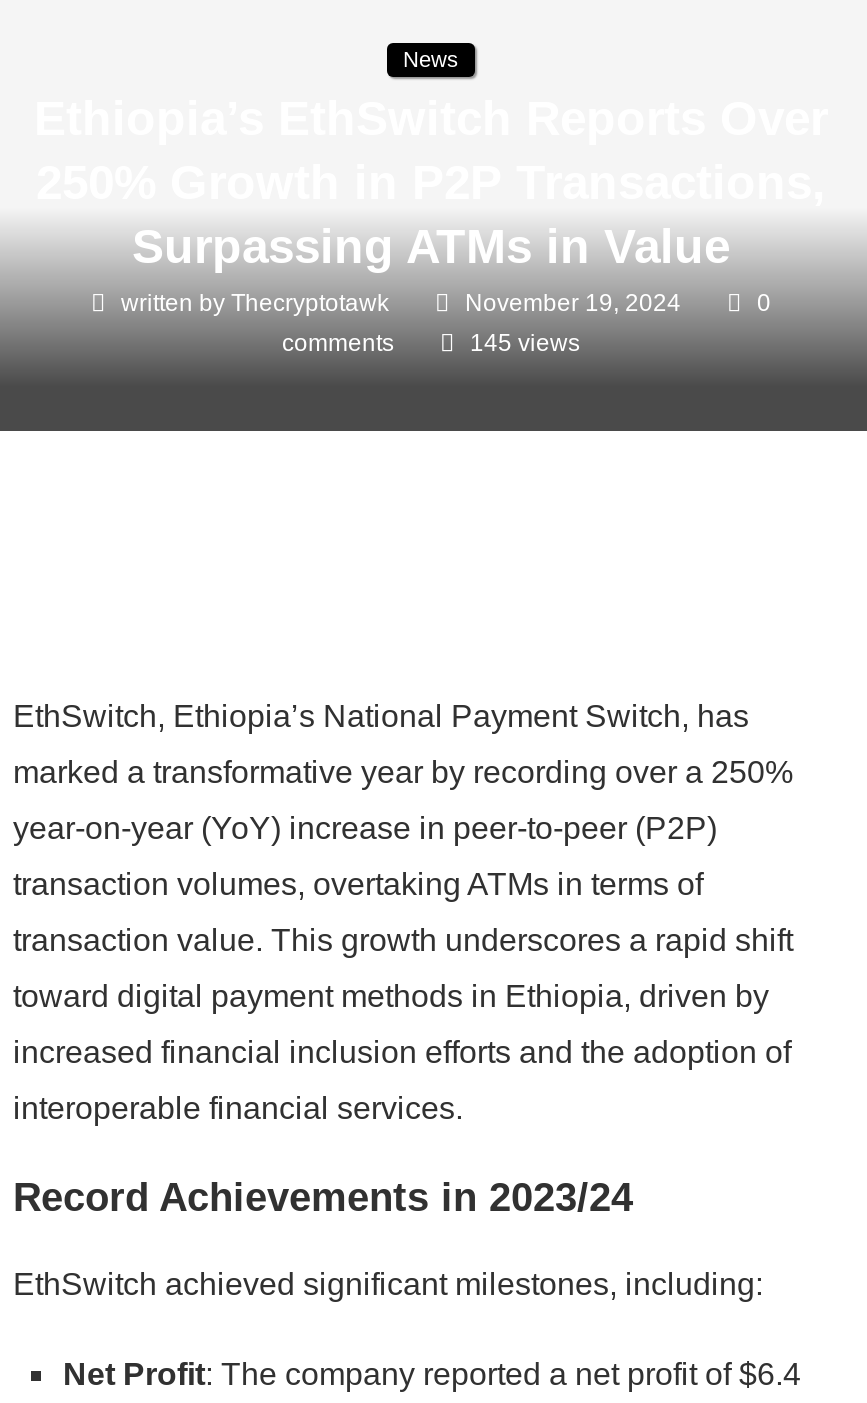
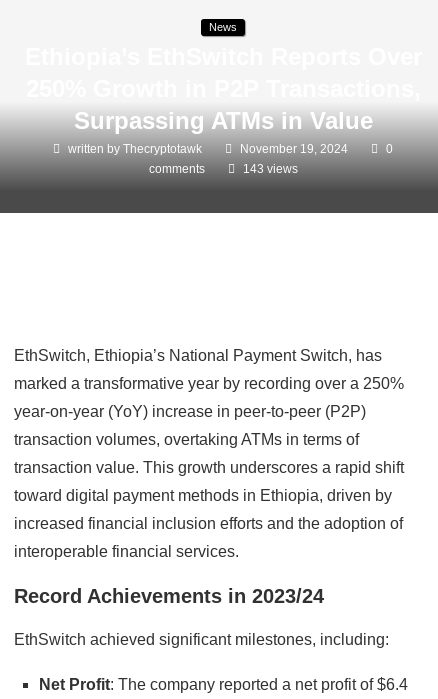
- 145 views
+ 143 views
